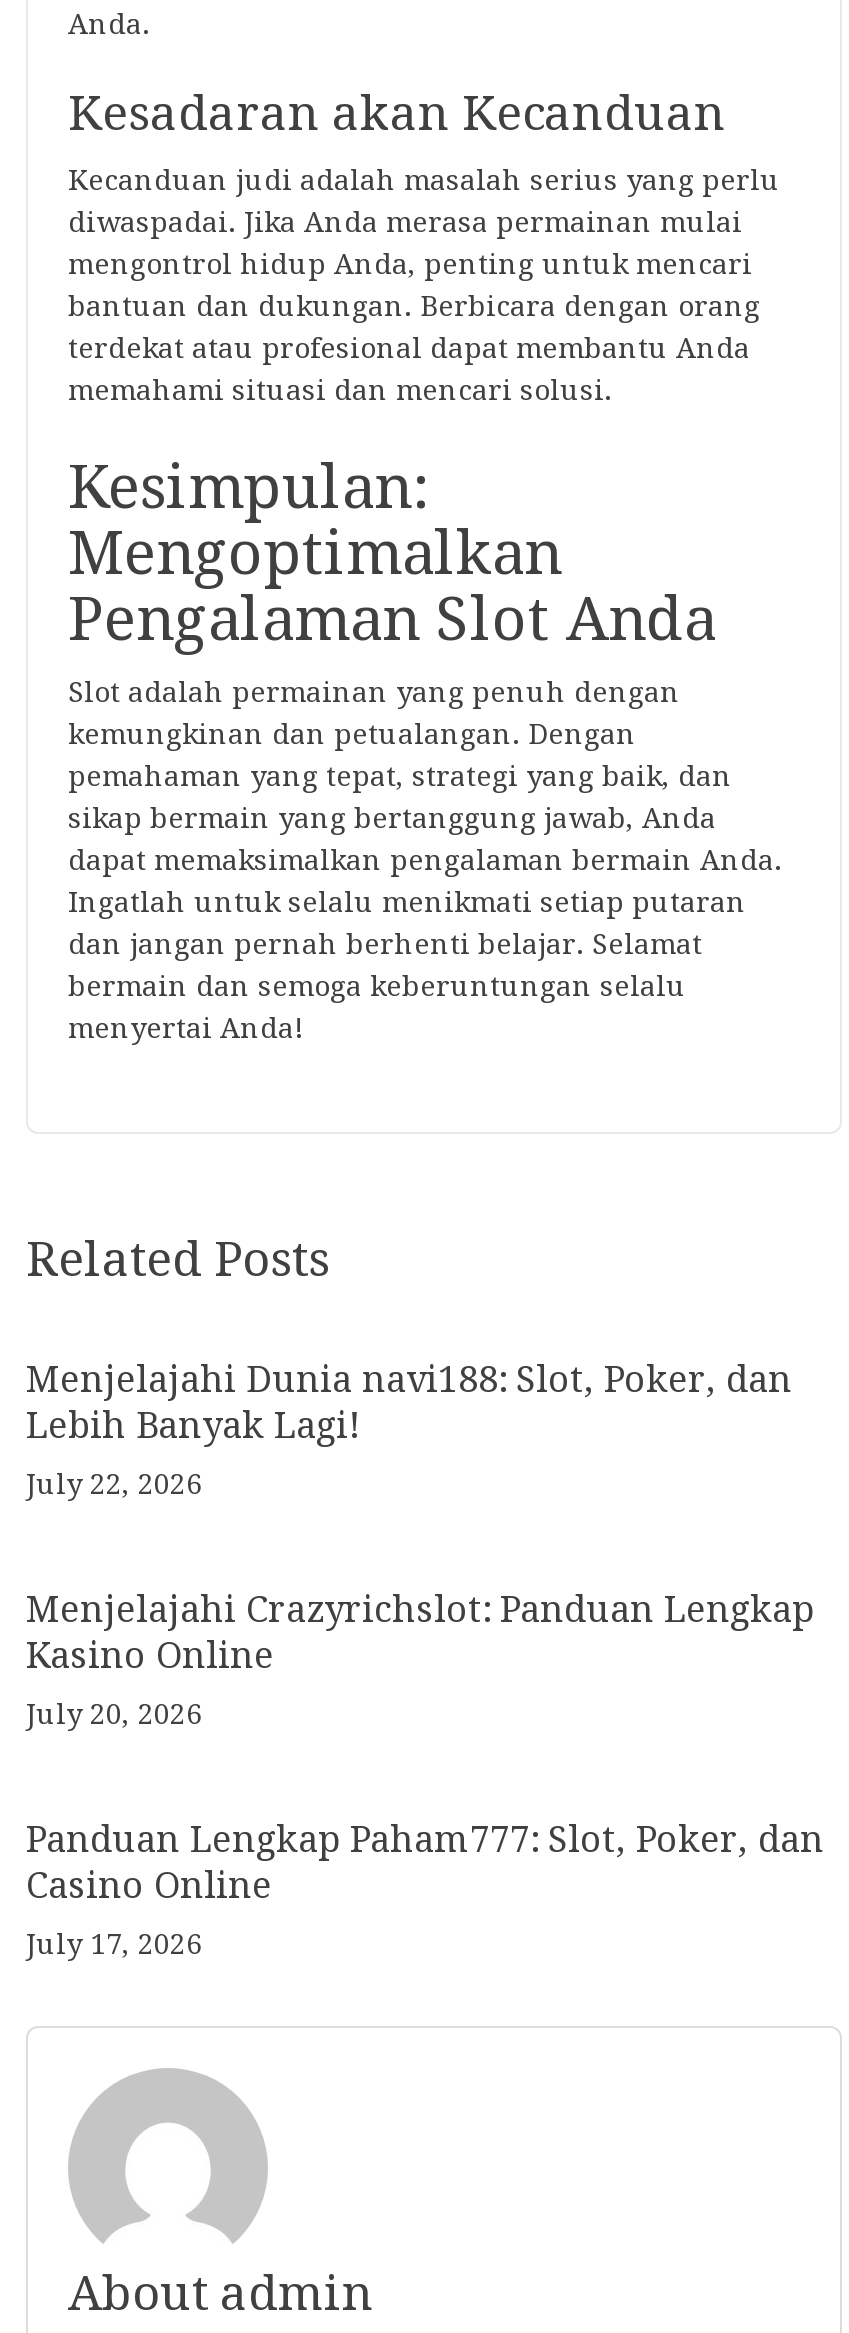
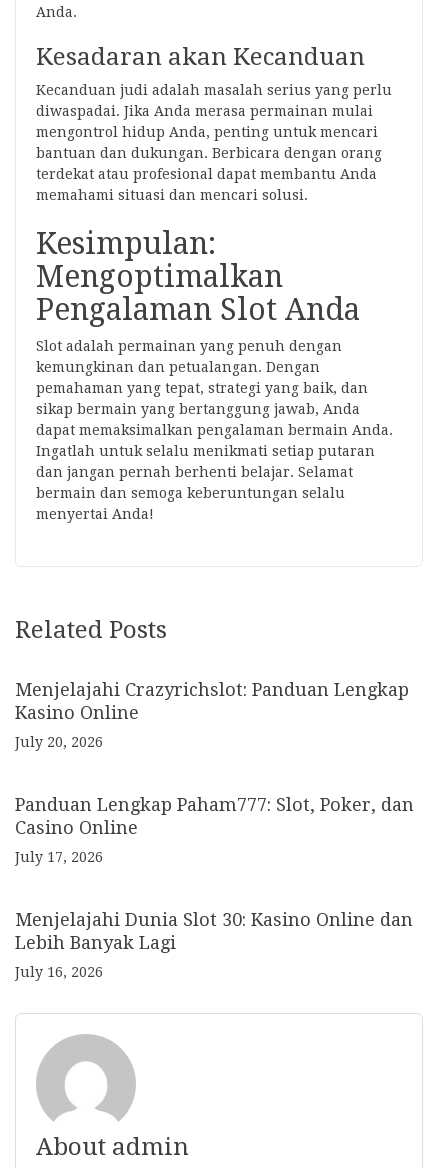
- Menjelajahi Dunia navi188: Slot, Poker, dan
- Lebih Banyak Lagi!
- July 22, 2026

moved up: Menjelajahi Crazyrichslot: Panduan Lengkap | Kasino Online | July 20, 2026 | Panduan Lengkap Paham777: Slot, Poker, dan | Casino Online | July 17, 2026

+ Menjelajahi Dunia Slot 30: Kasino Online dan
+ Lebih Banyak Lagi
+ July 16, 2026
